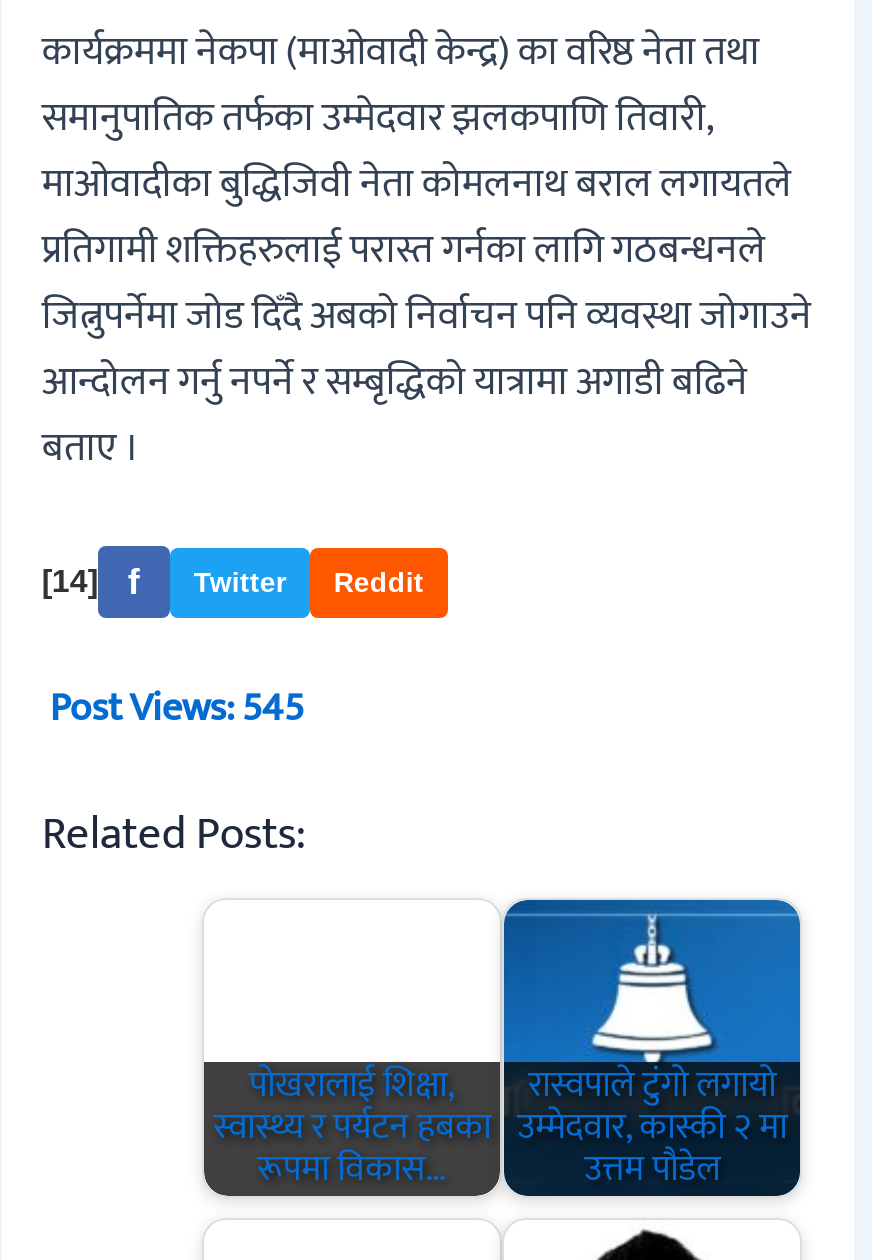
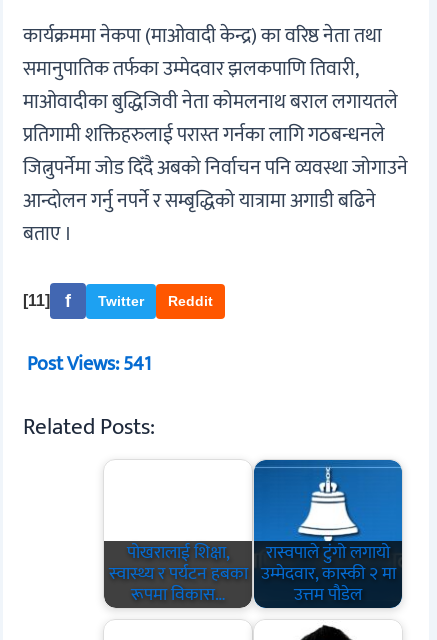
- [14] f Twitter Reddit
+ [11] f Twitter Reddit

- Post Views: 545
+ Post Views: 541
